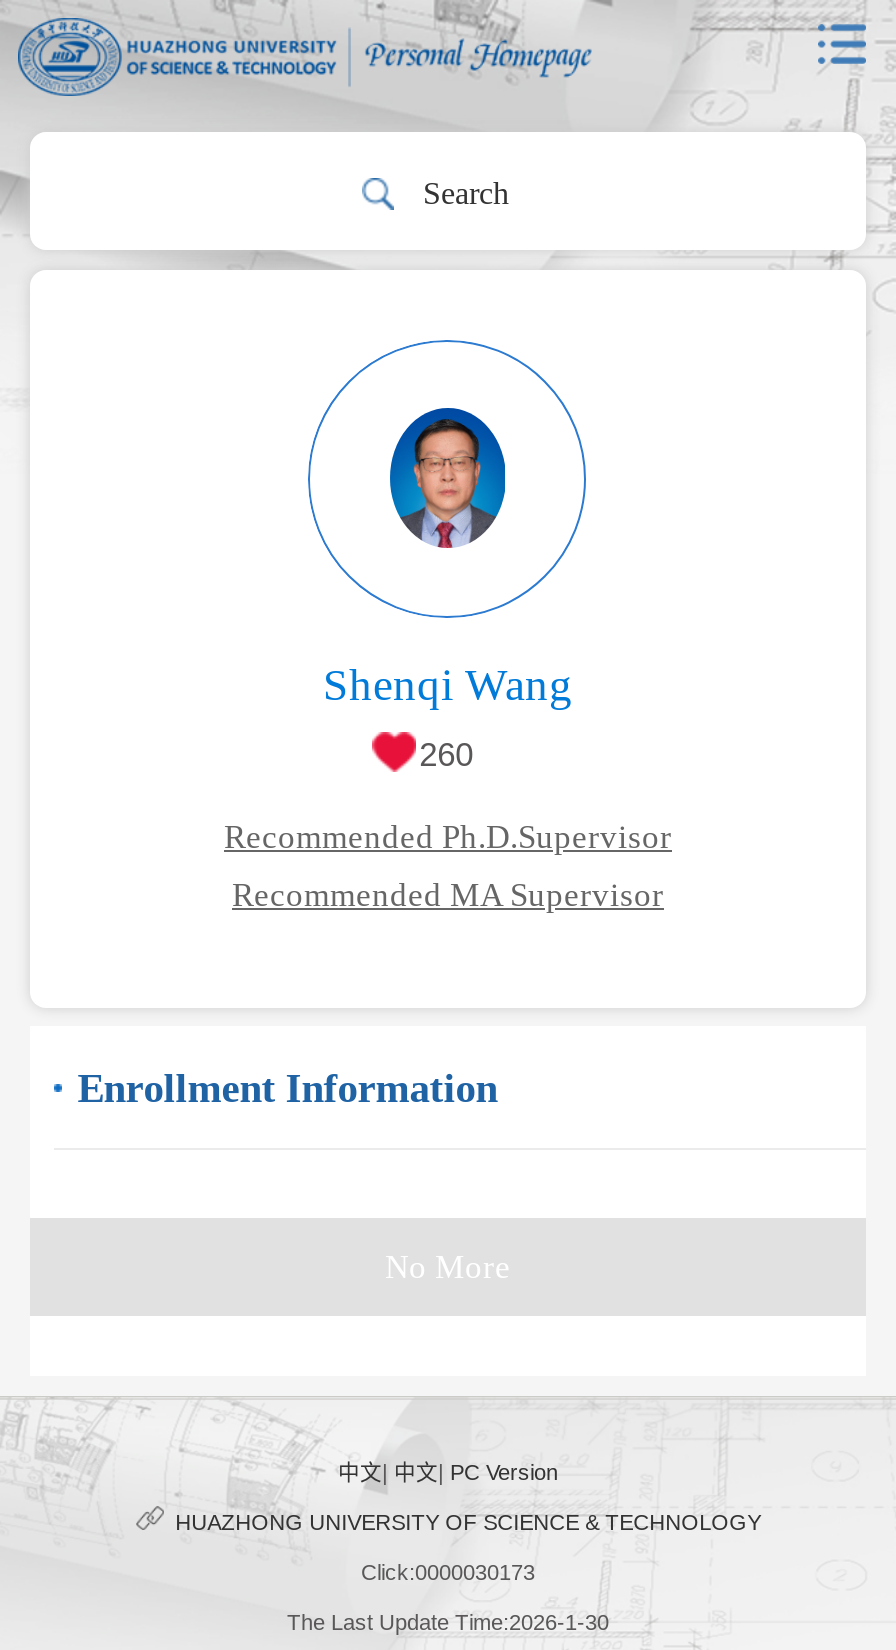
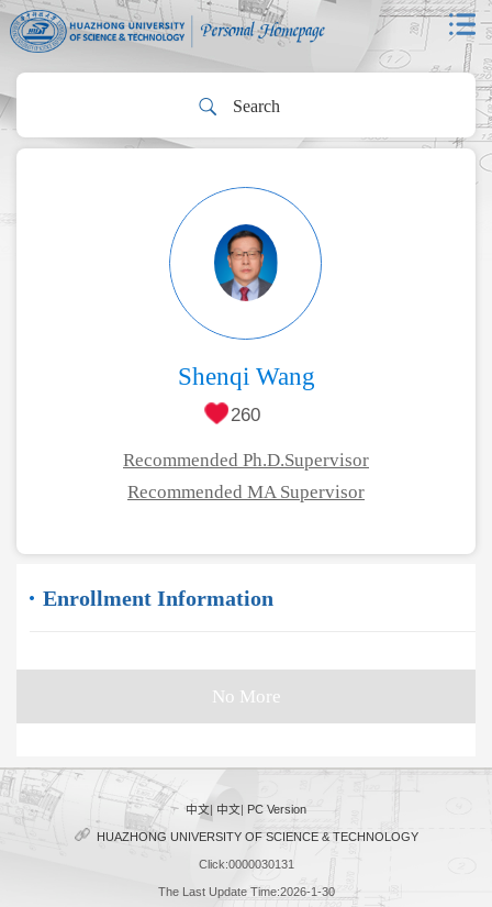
- Click:0000030173
+ Click:0000030131
